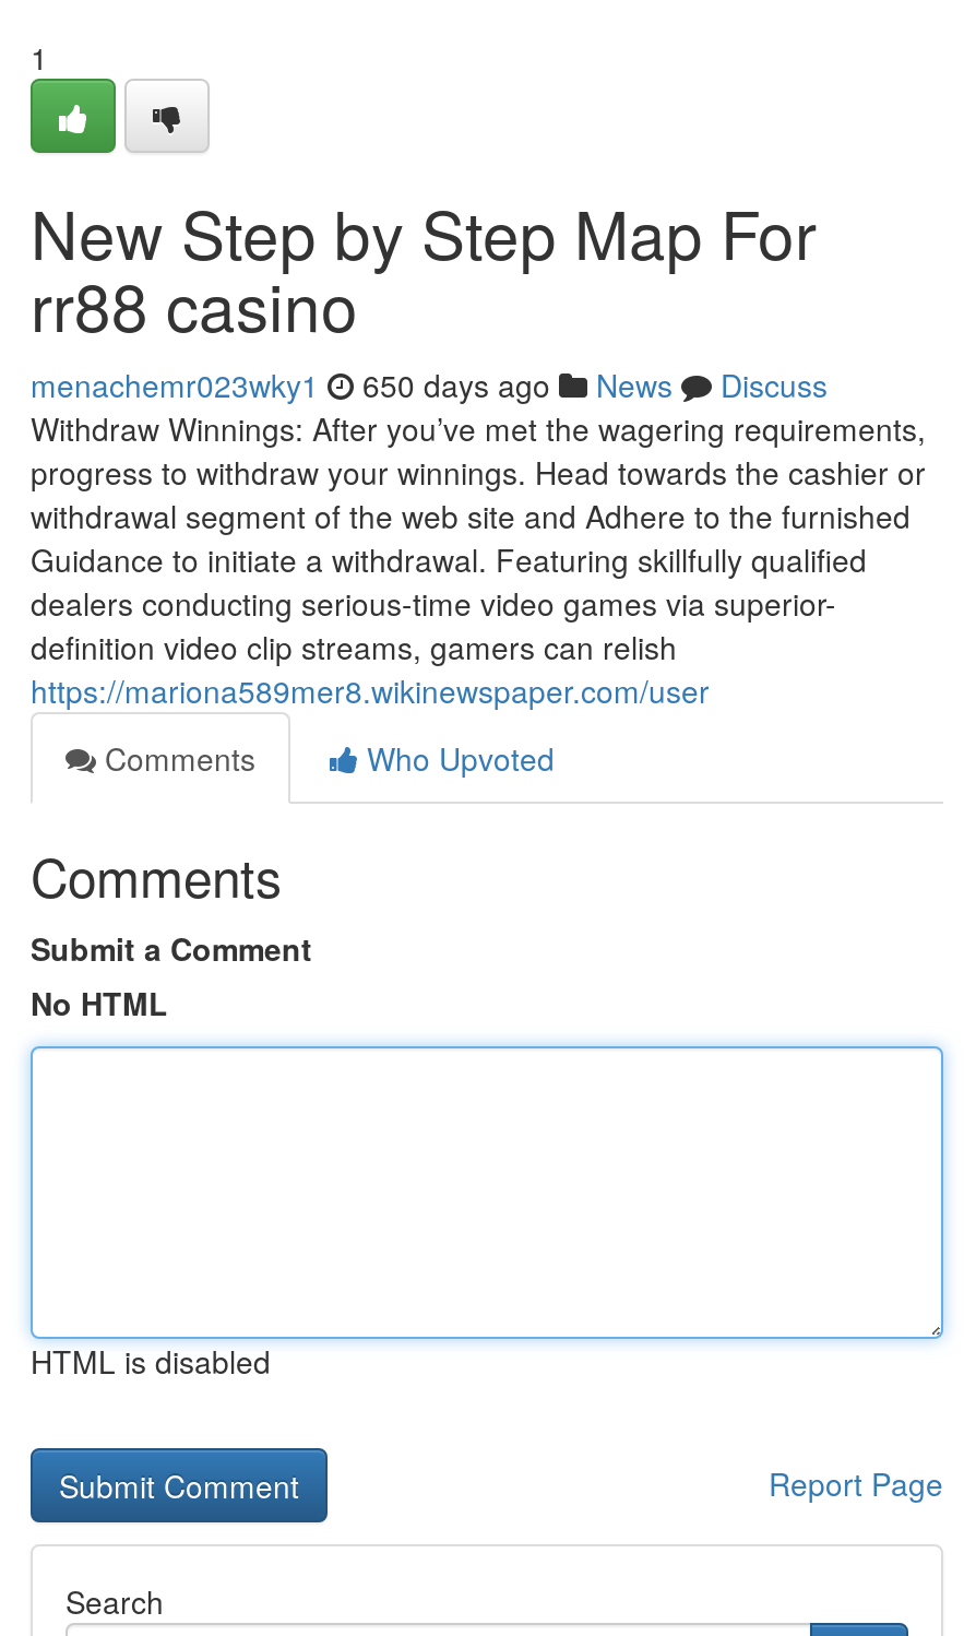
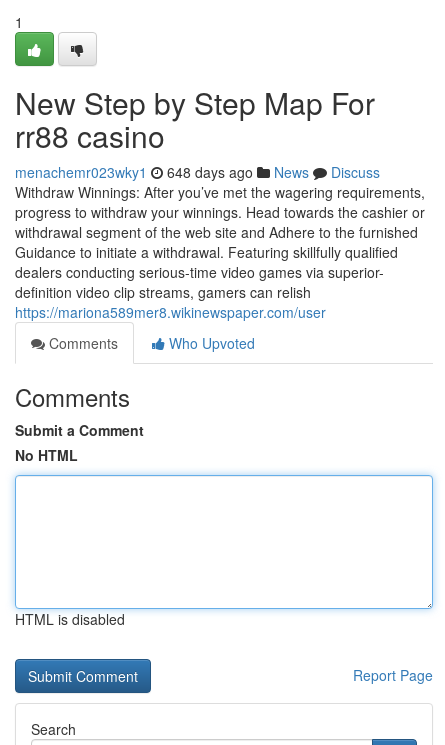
- menachemr023wky1 650 days ago News Discuss
+ menachemr023wky1 648 days ago News Discuss
